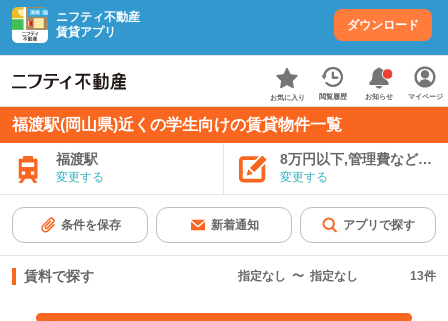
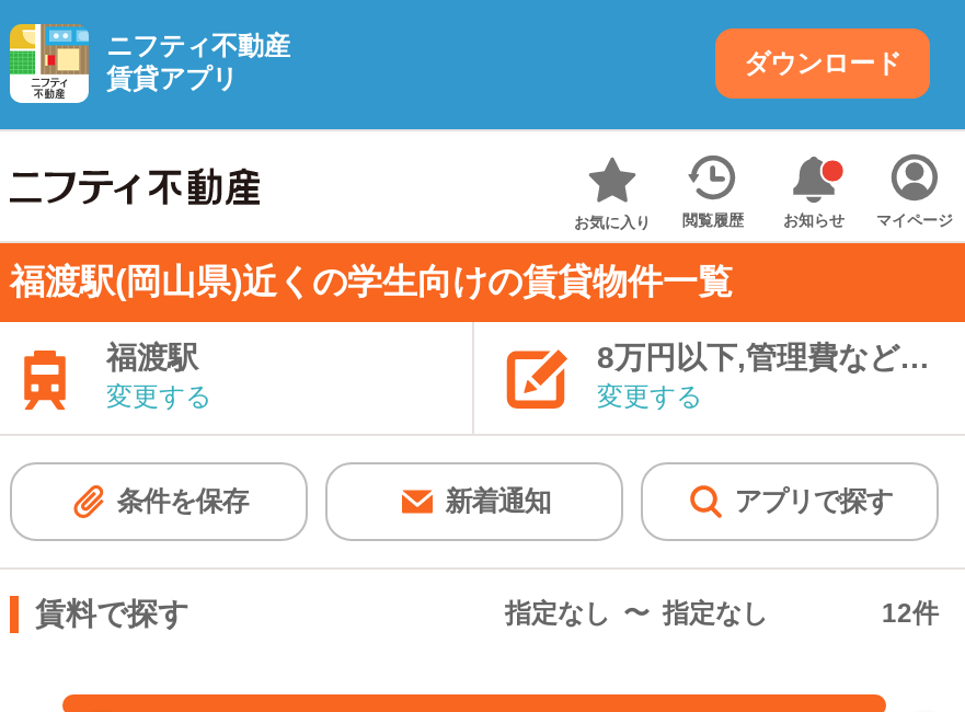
- 13件
+ 12件
